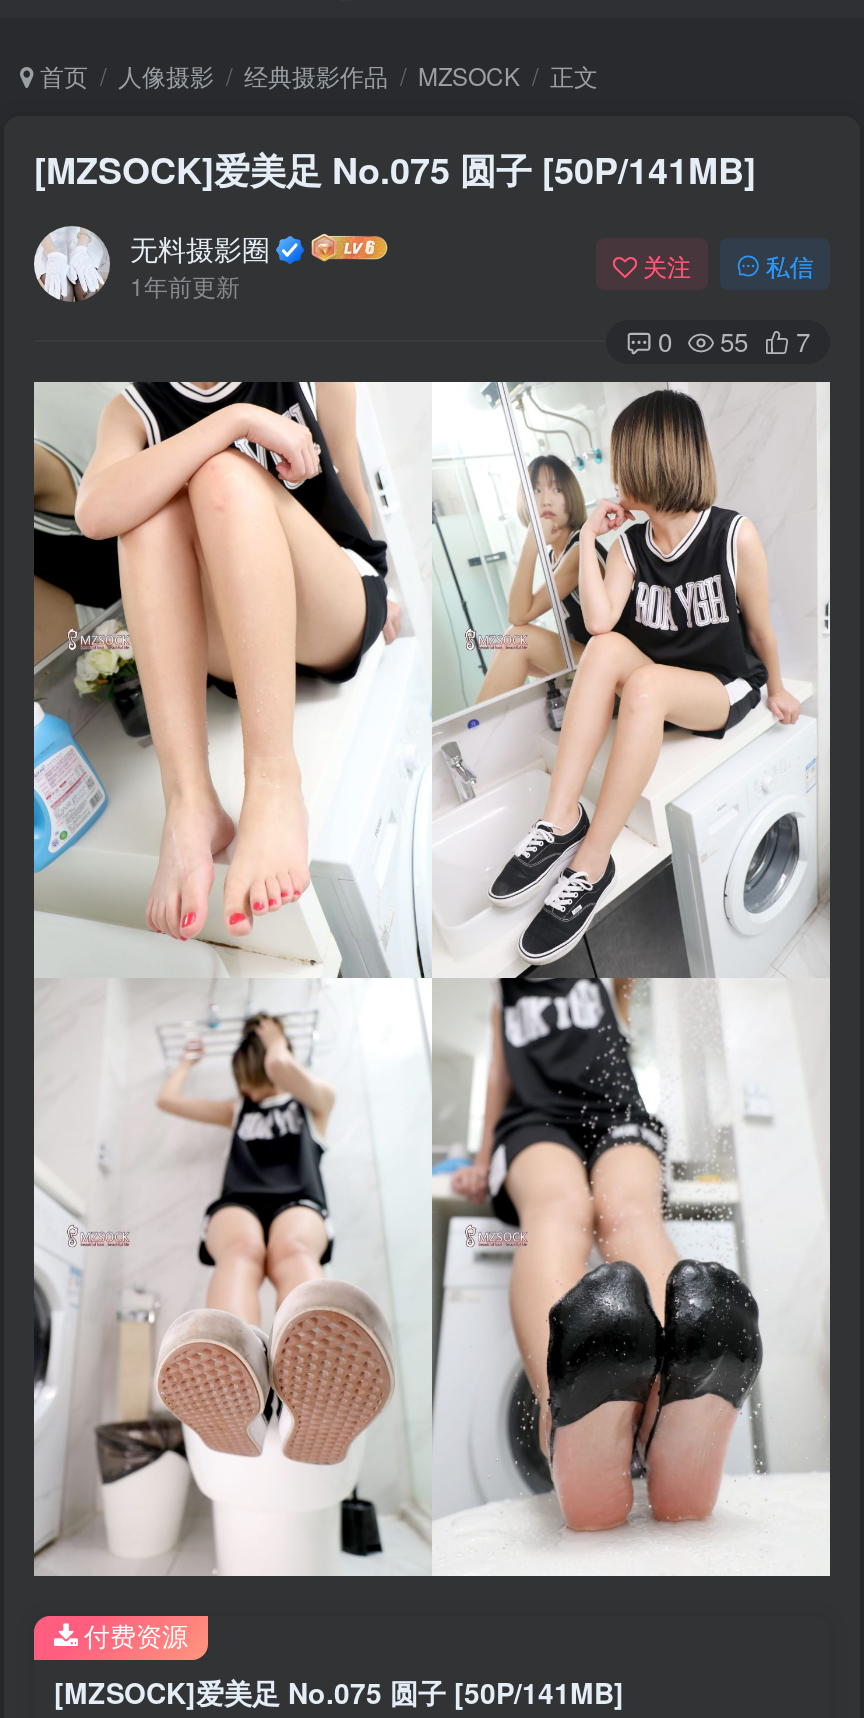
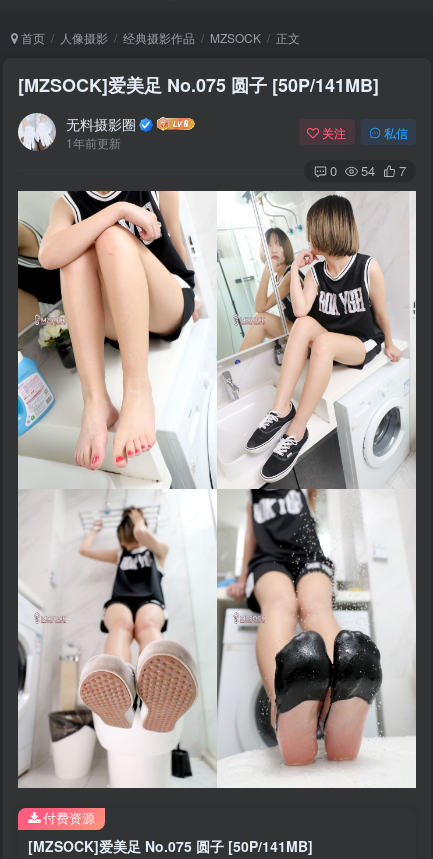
- 0 55 7
+ 0 54 7
